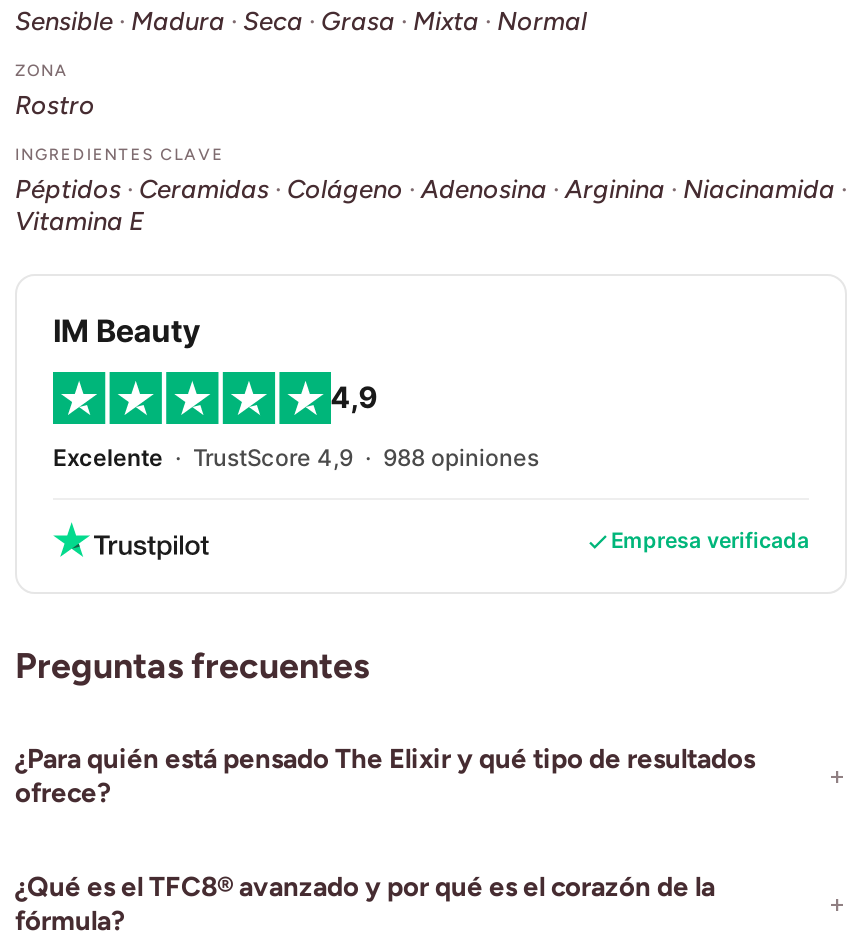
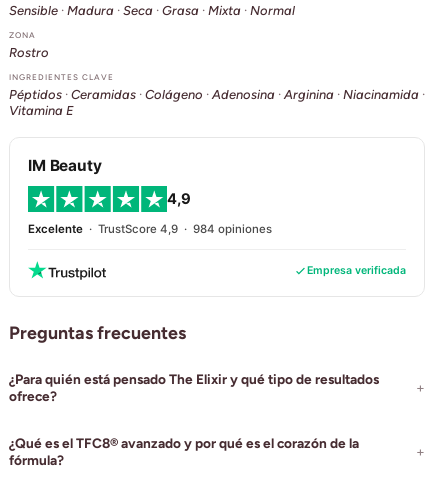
- Excelente · TrustScore 4,9 · 988 opiniones
+ Excelente · TrustScore 4,9 · 984 opiniones
